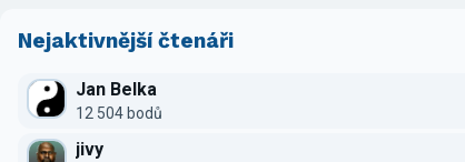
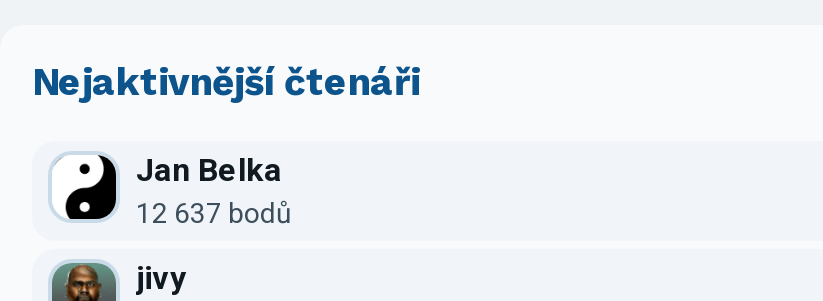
- 12 504 bodů
+ 12 637 bodů
